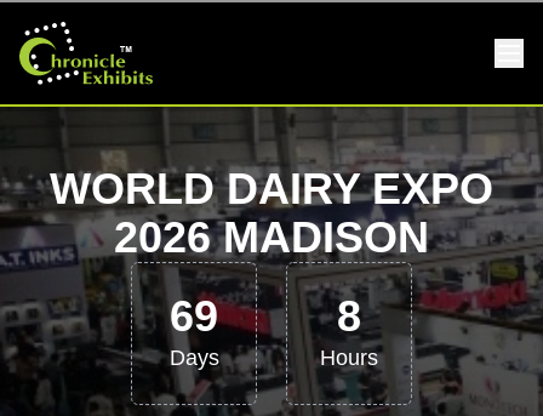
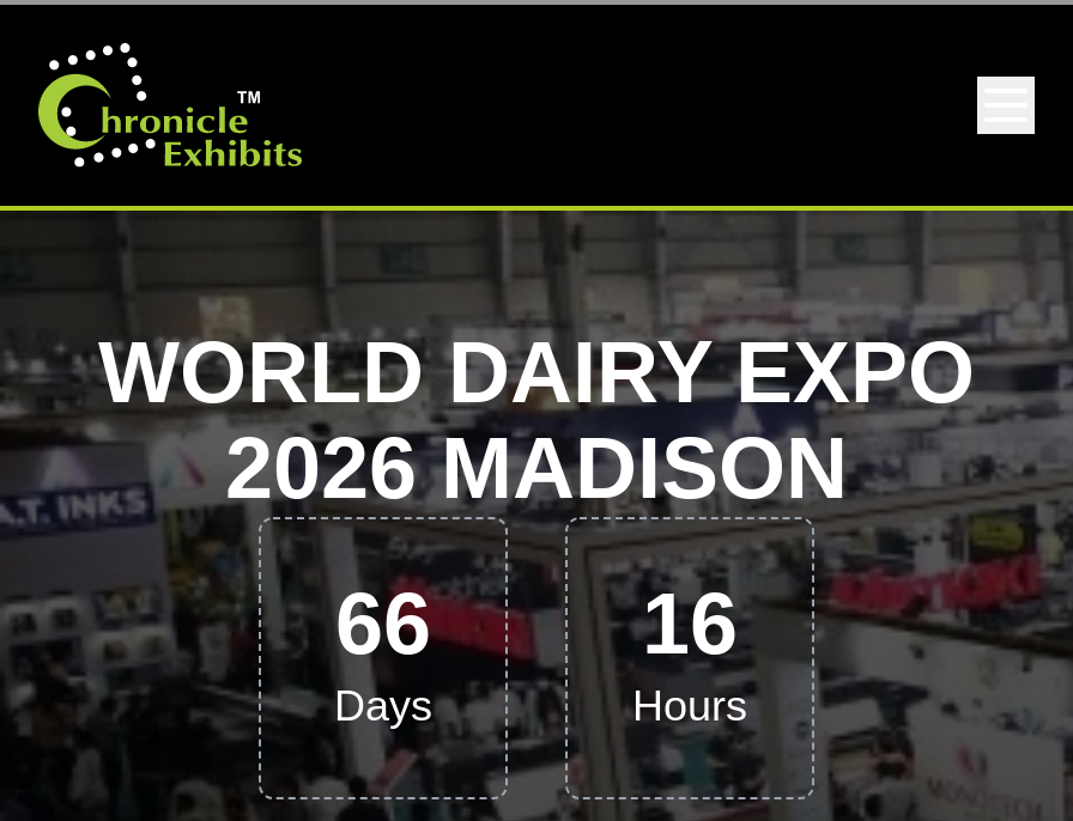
- 69
+ 66

- 8
+ 16
